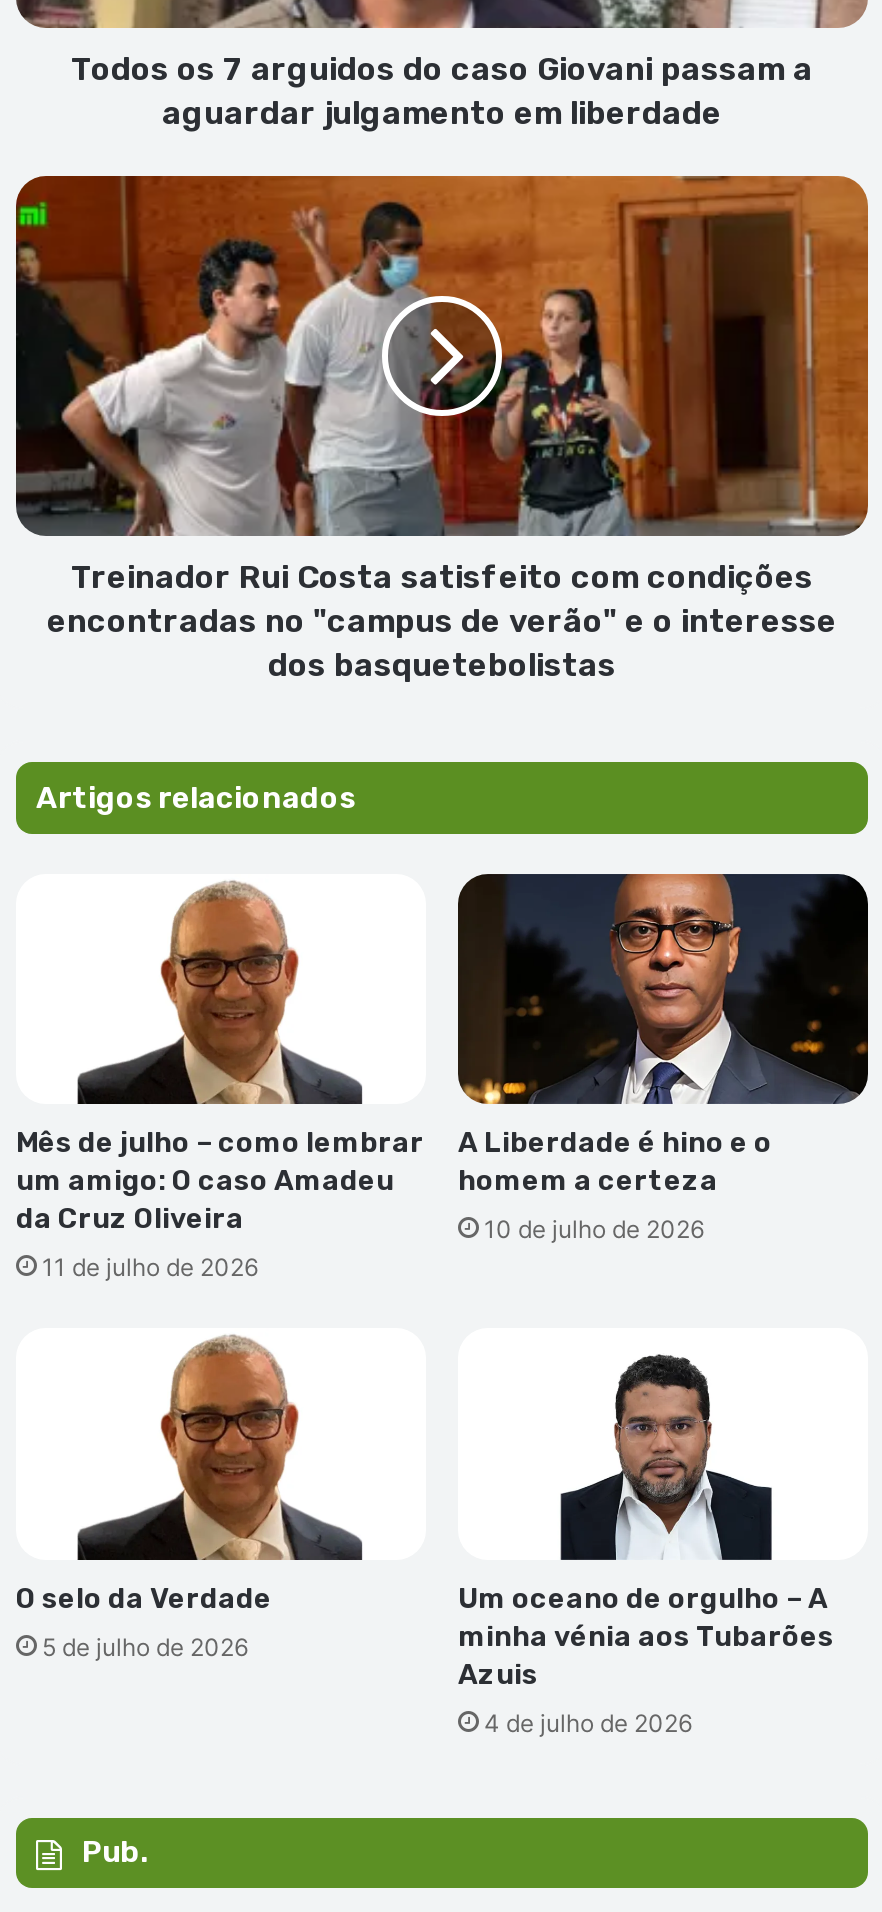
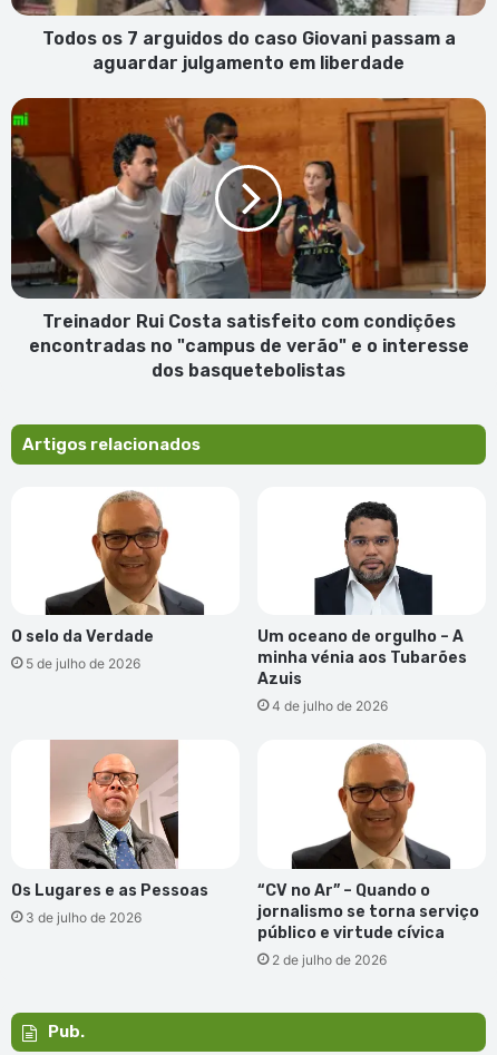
- [image]
- A Liberdade é hino e o
- homem a certeza
- 10 de julho de 2026

- Mês de julho – como lembrar
- um amigo: O caso Amadeu
- da Cruz Oliveira
- 11 de julho de 2026

moved up: [image] | O selo da Verdade | 5 de julho de 2026 | Um oceano de orgulho – A | minha vénia aos Tubarões | Azuis | 4 de julho de 2026

+ [image]
+ Os Lugares e as Pessoas
+ 3 de julho de 2026

+ [image]
+ “CV no Ar” – Quando o
+ jornalismo se torna serviço
+ público e virtude cívica
+ 2 de julho de 2026
